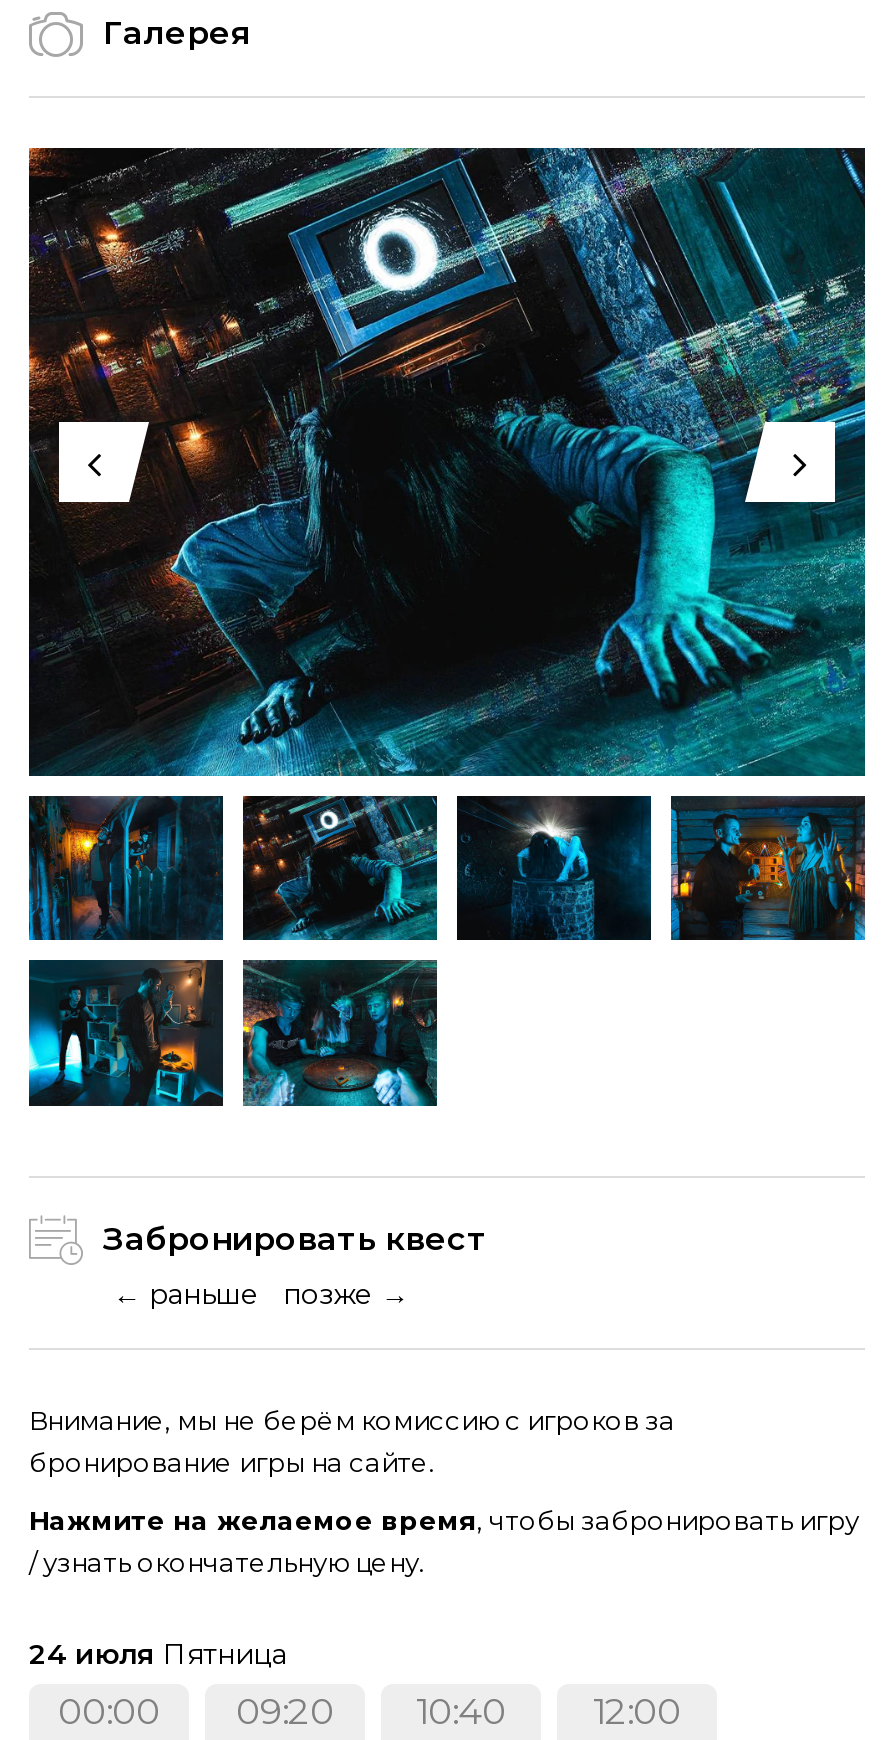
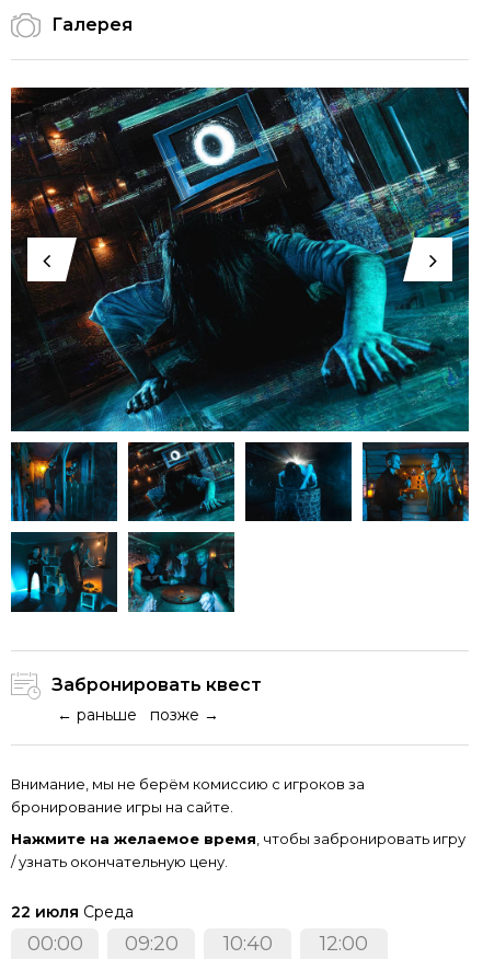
- 24 июля Пятница
+ 22 июля Среда
